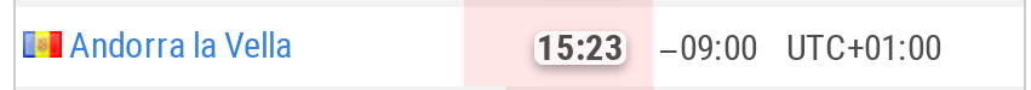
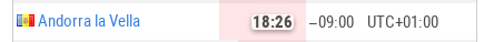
- 15:23
+ 18:26
